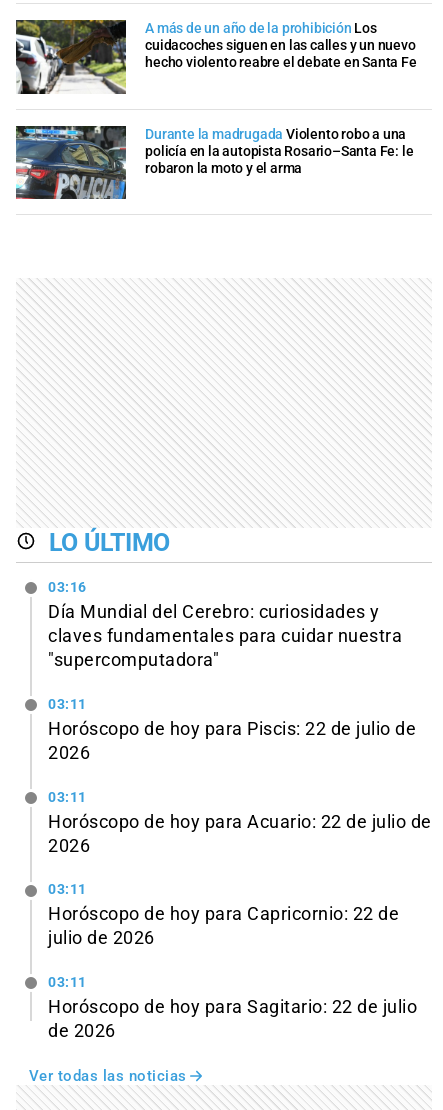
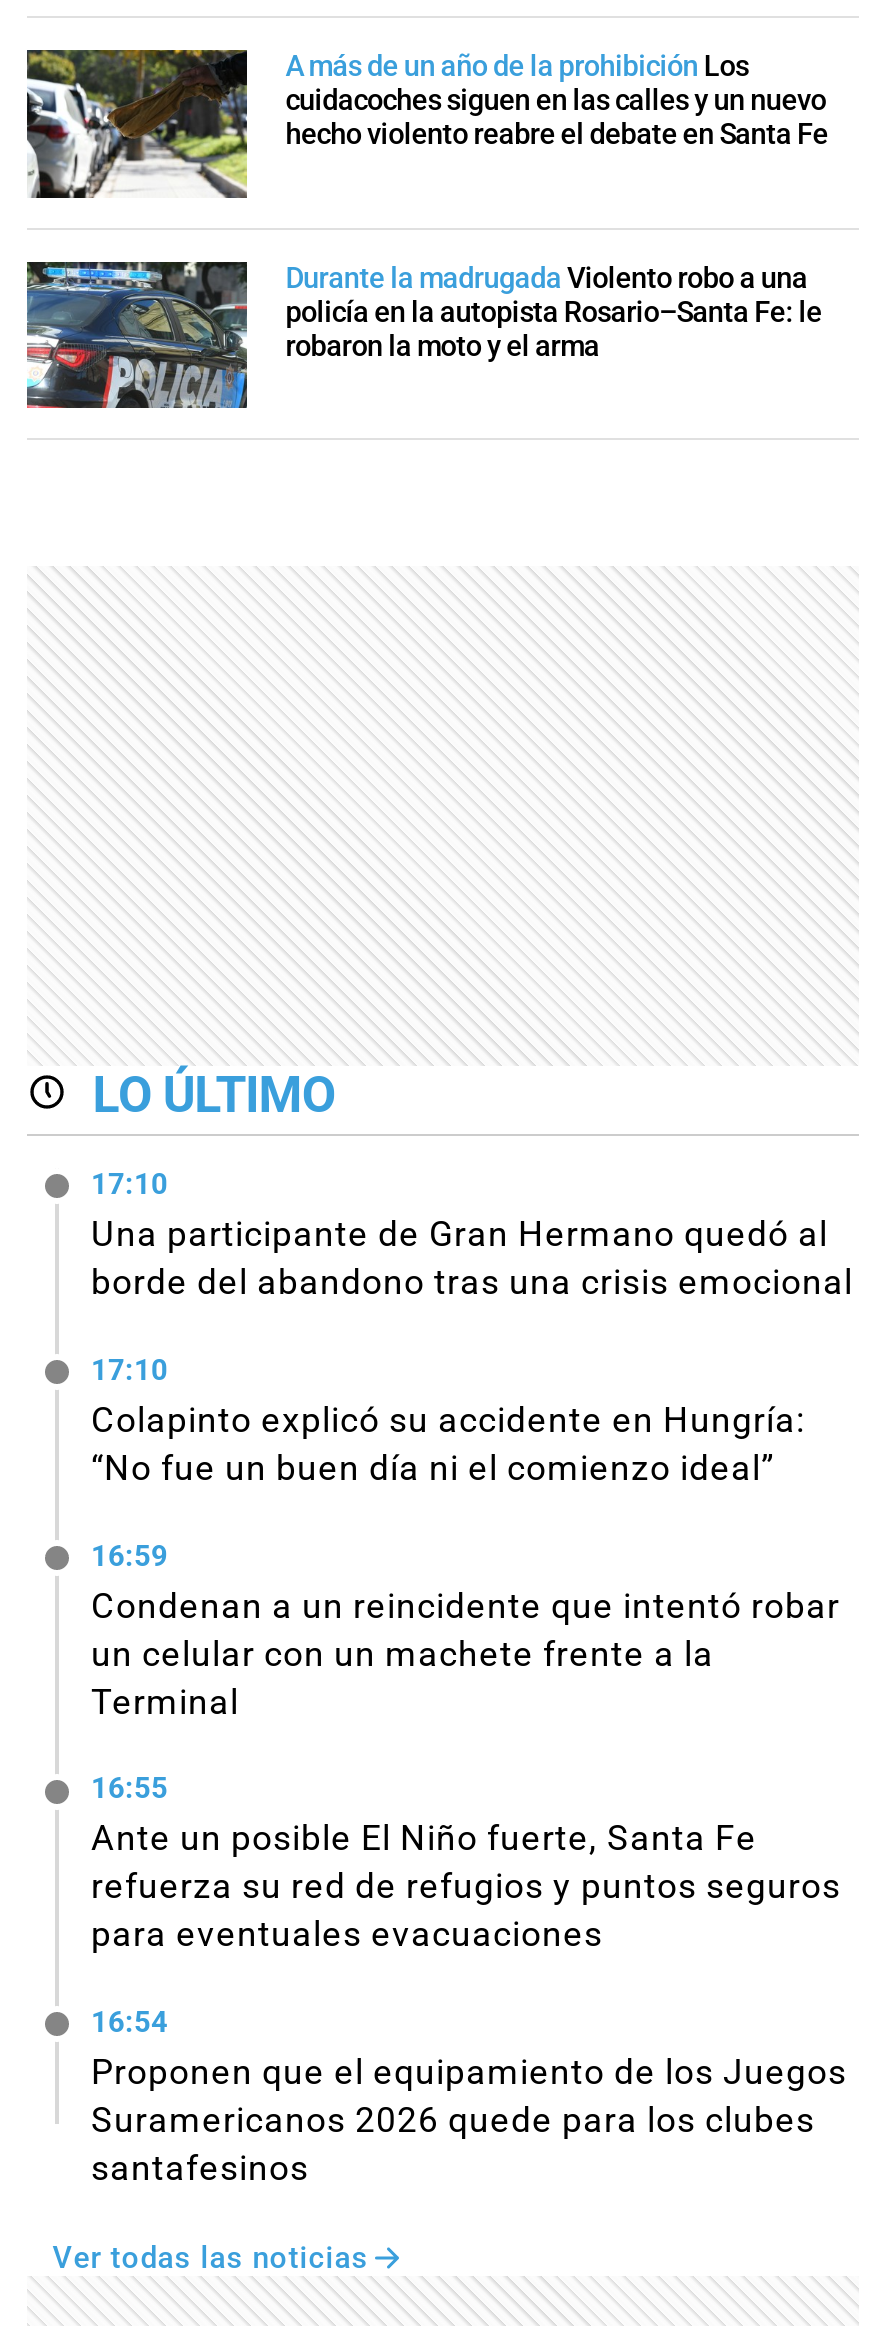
- 03:16
- Día Mundial del Cerebro: curiosidades y
- claves fundamentales para cuidar nuestra
- "supercomputadora"
+ 17:10
+ Una participante de Gran Hermano quedó al
+ borde del abandono tras una crisis emocional

- 03:11
- Horóscopo de hoy para Piscis: 22 de julio de
- 2026
+ 17:10
+ Colapinto explicó su accidente en Hungría:
+ “No fue un buen día ni el comienzo ideal”

- 03:11
- Horóscopo de hoy para Acuario: 22 de julio de
- 2026
+ 16:59
+ Condenan a un reincidente que intentó robar
+ un celular con un machete frente a la
+ Terminal

- 03:11
- Horóscopo de hoy para Capricornio: 22 de
- julio de 2026
+ 16:55
+ Ante un posible El Niño fuerte, Santa Fe
+ refuerza su red de refugios y puntos seguros
+ para eventuales evacuaciones

- 03:11
- Horóscopo de hoy para Sagitario: 22 de julio
- de 2026
+ 16:54
+ Proponen que el equipamiento de los Juegos
+ Suramericanos 2026 quede para los clubes
+ santafesinos
